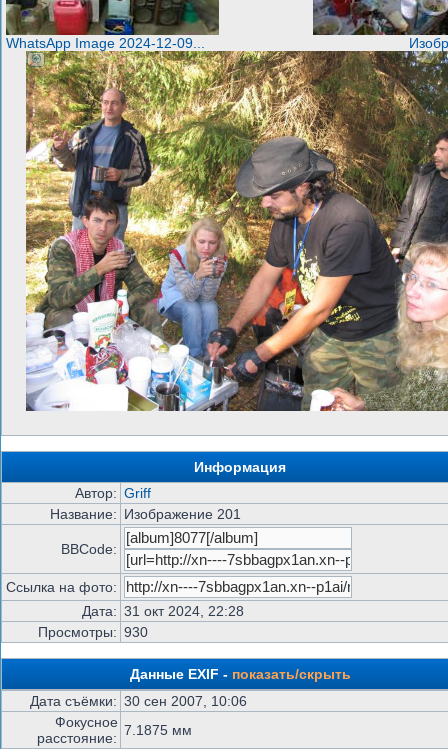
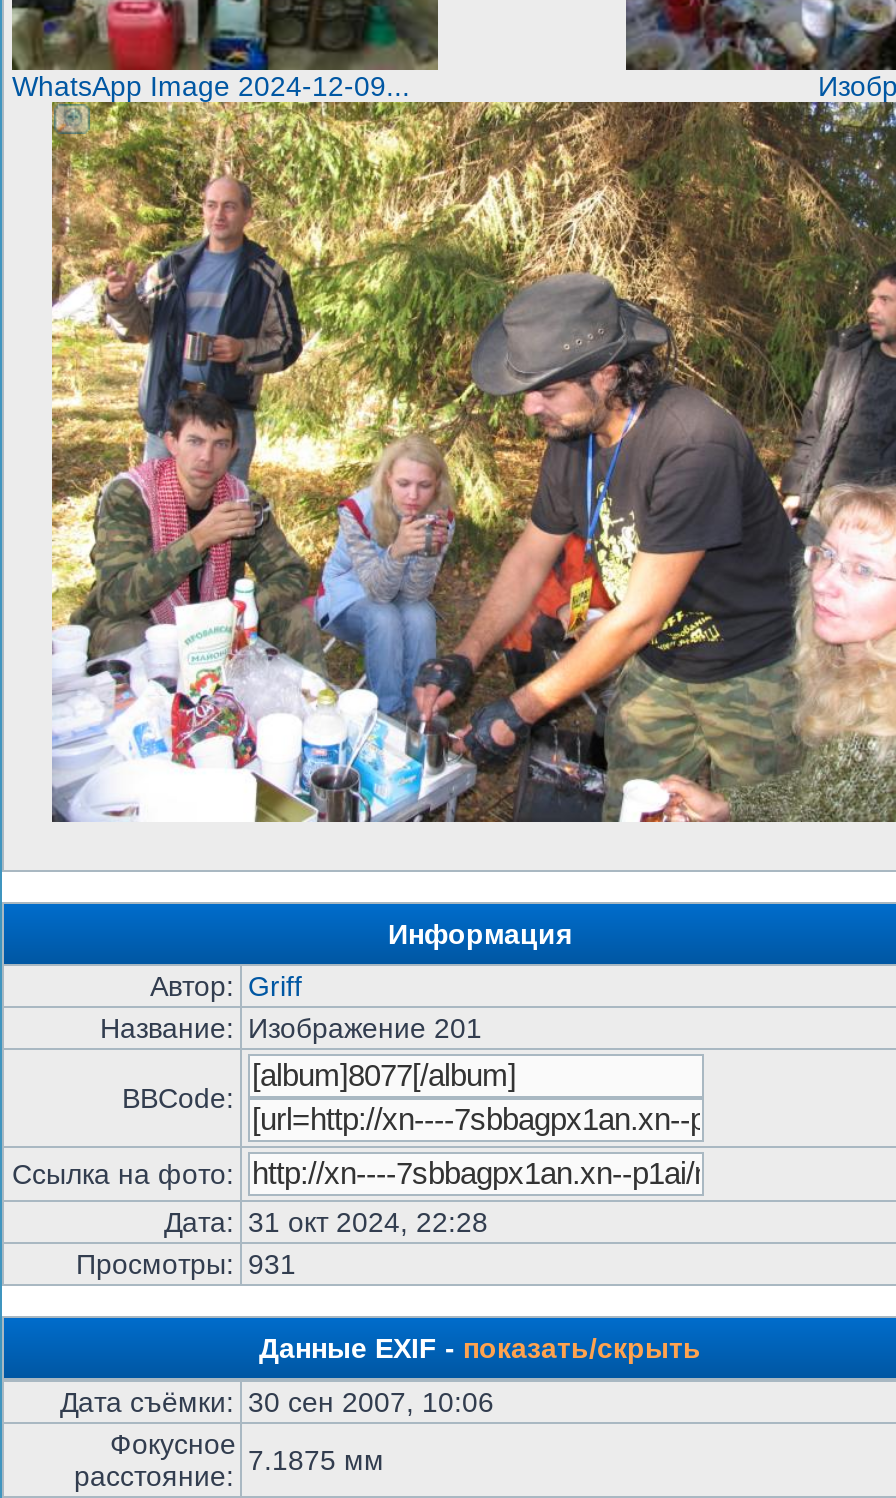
- Просмотры: 930
+ Просмотры: 931
